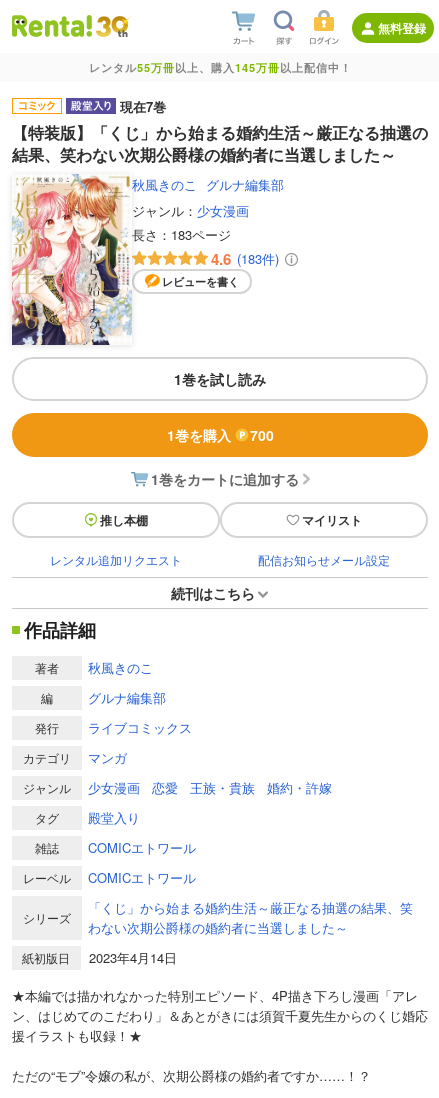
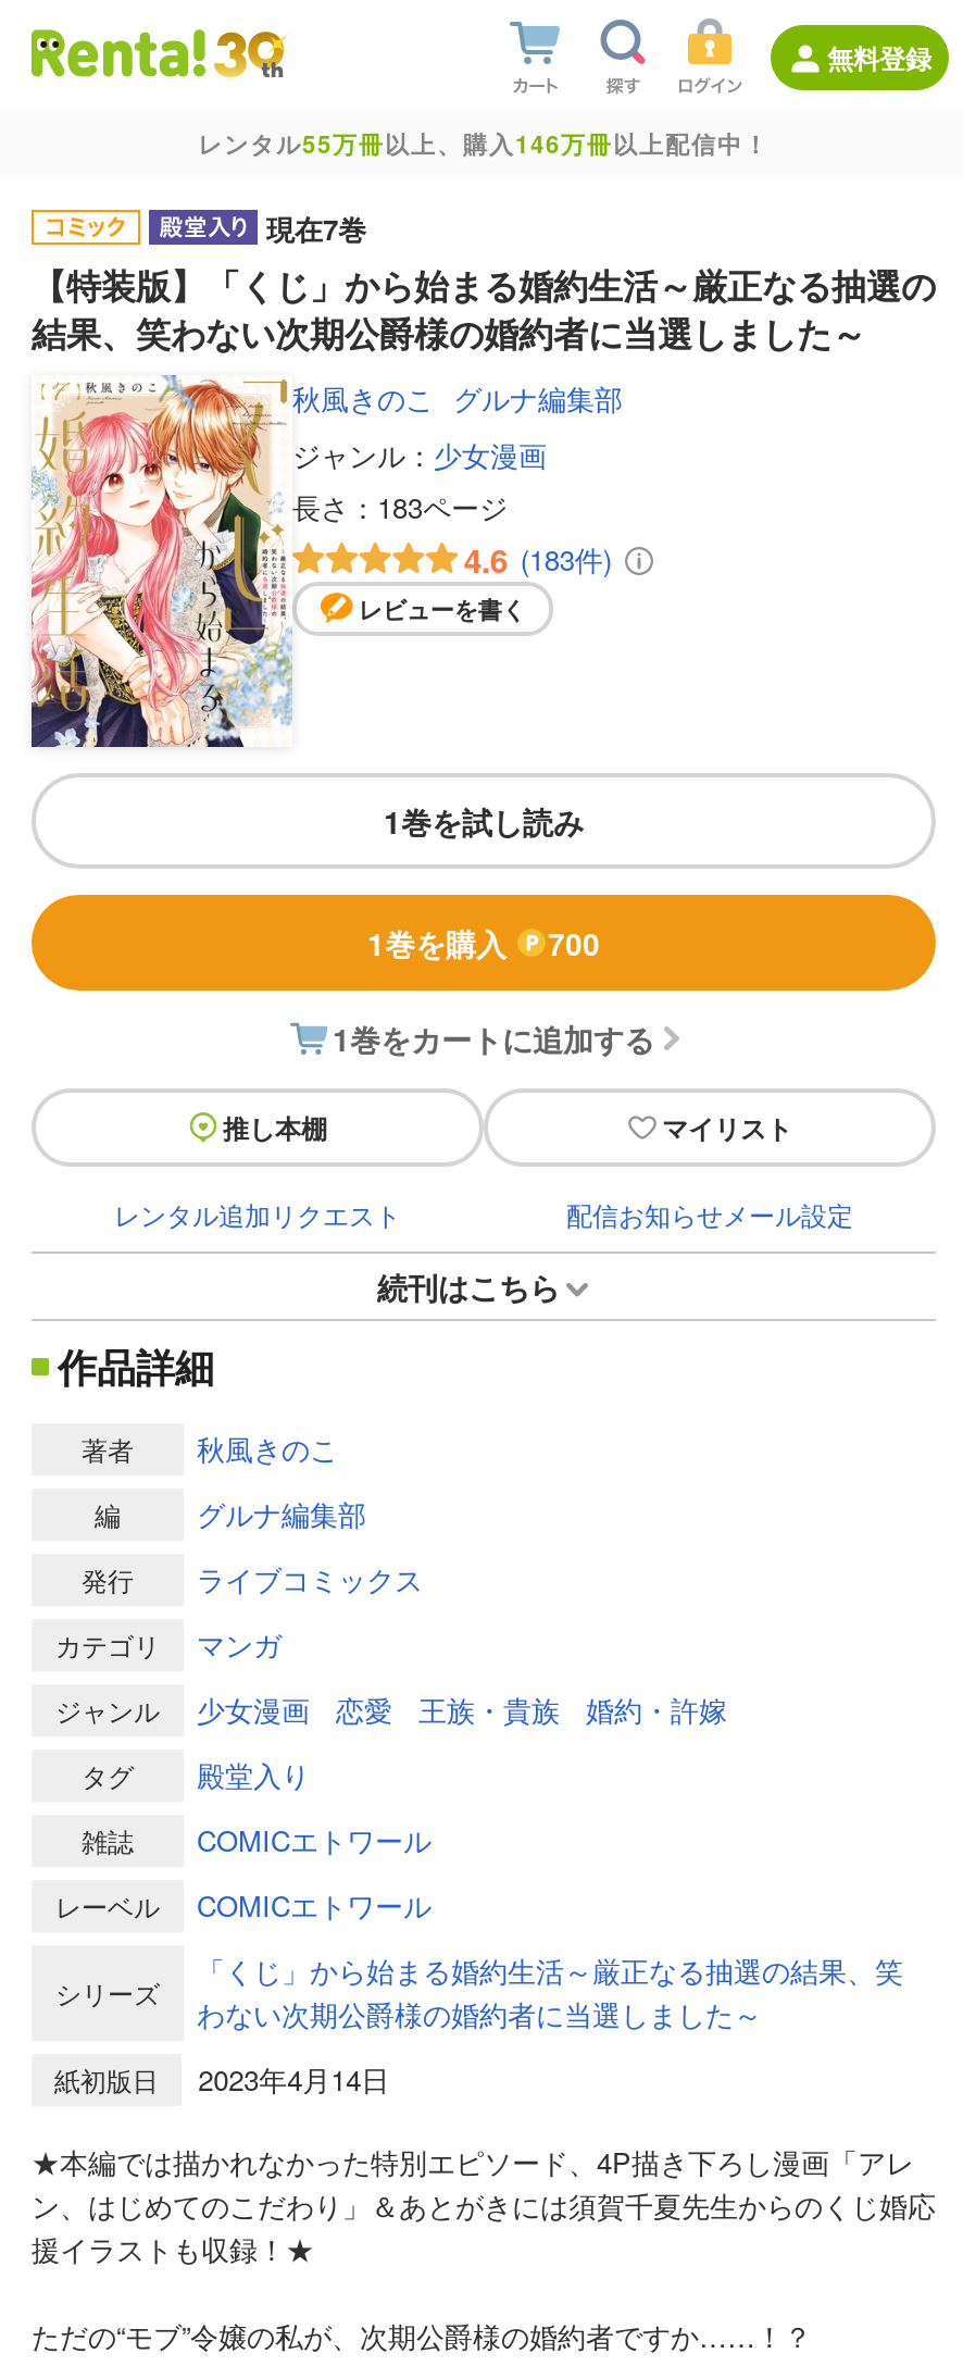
- レンタル55万冊以上、購入145万冊以上配信中！
+ レンタル55万冊以上、購入146万冊以上配信中！
